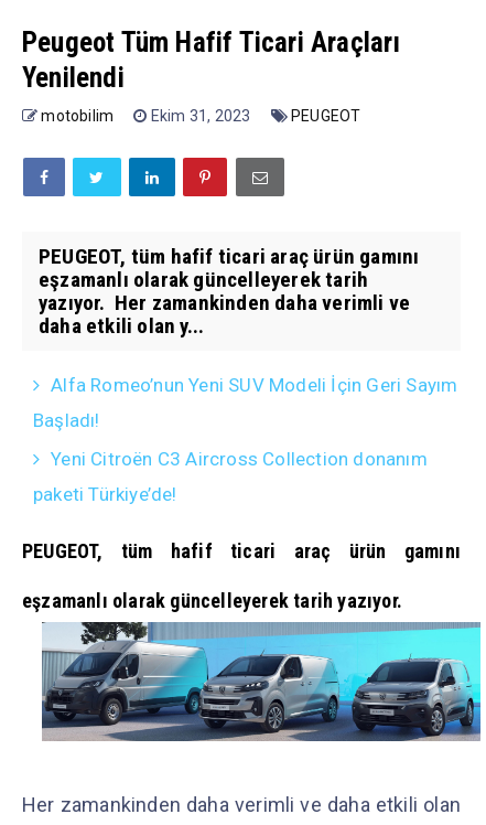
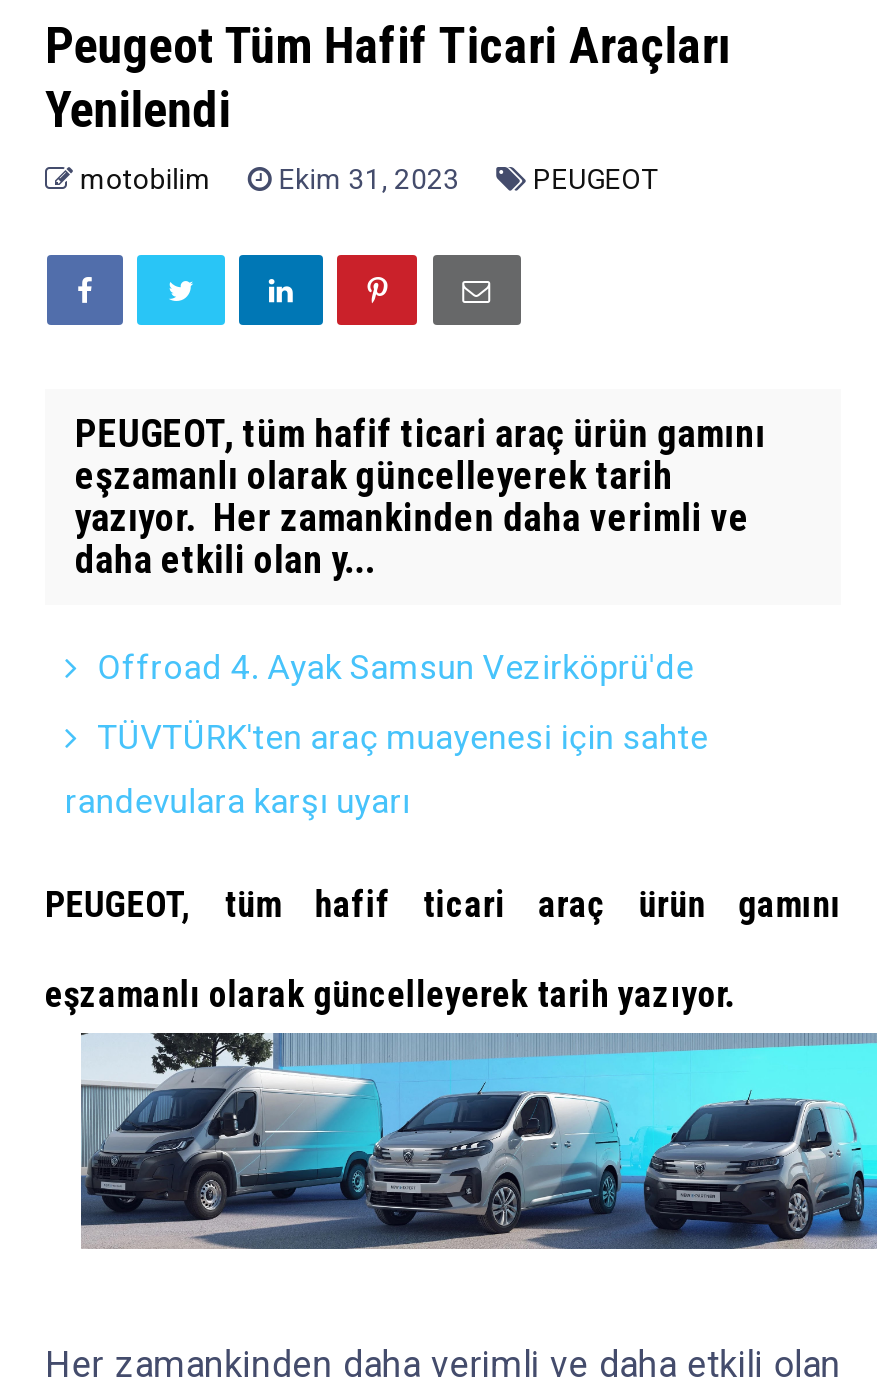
- Alfa Romeo’nun Yeni SUV Modeli İçin Geri Sayım
- Başladı!
- Yeni Citroën C3 Aircross Collection donanım
- paketi Türkiye’de!
+ Offroad 4. Ayak Samsun Vezirköprü'de
+ TÜVTÜRK'ten araç muayenesi için sahte
+ randevulara karşı uyarı
